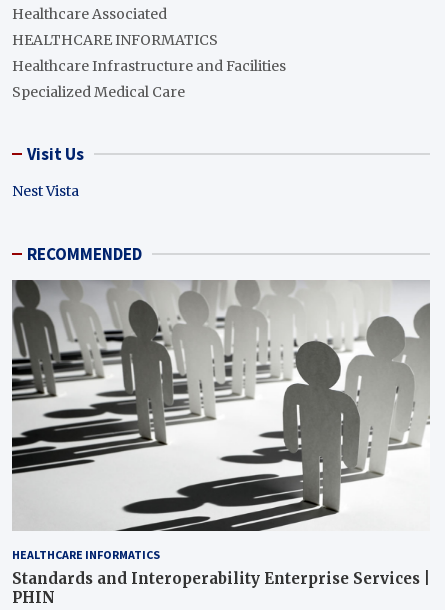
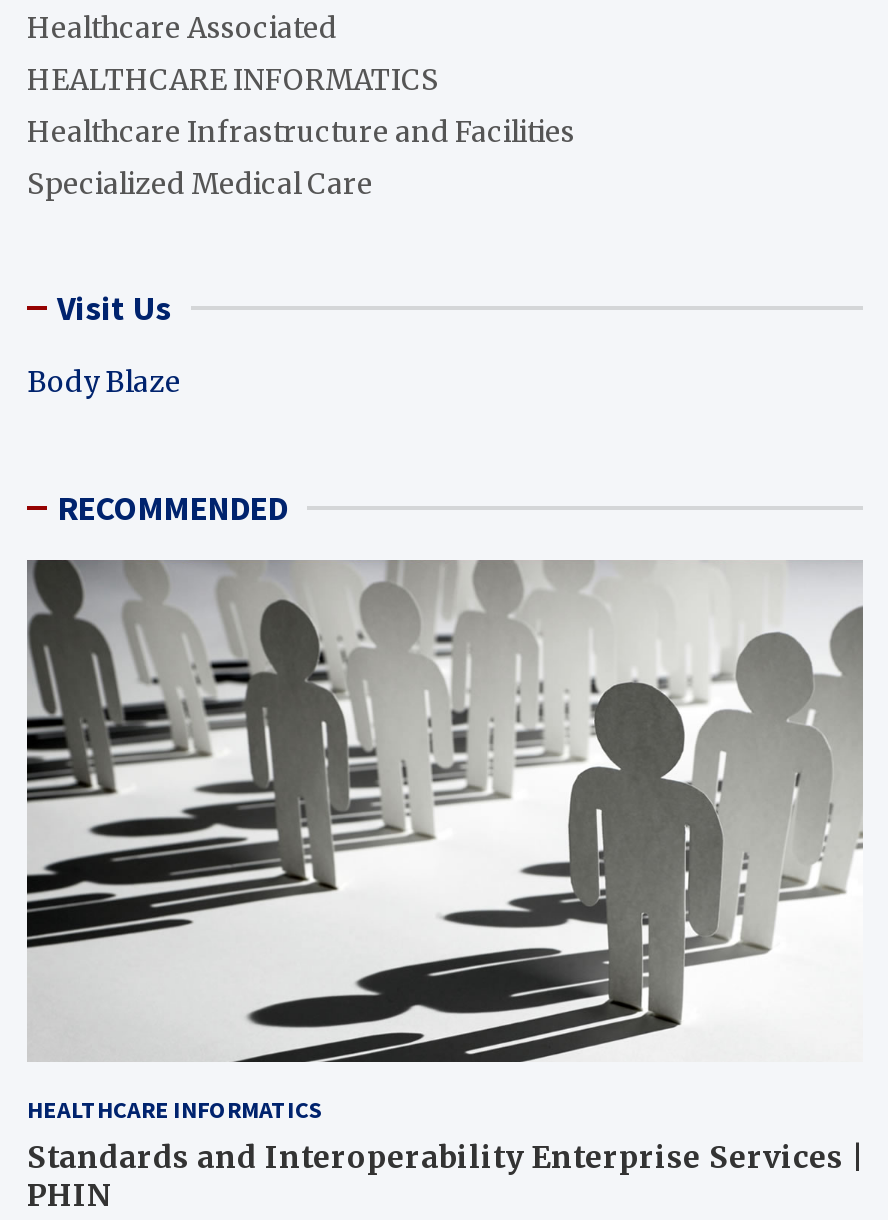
- Nest Vista
+ Body Blaze
